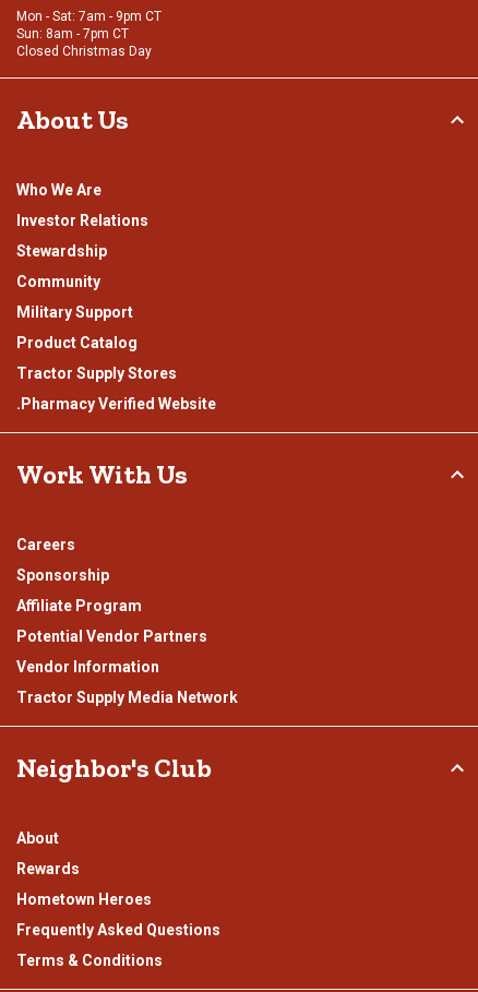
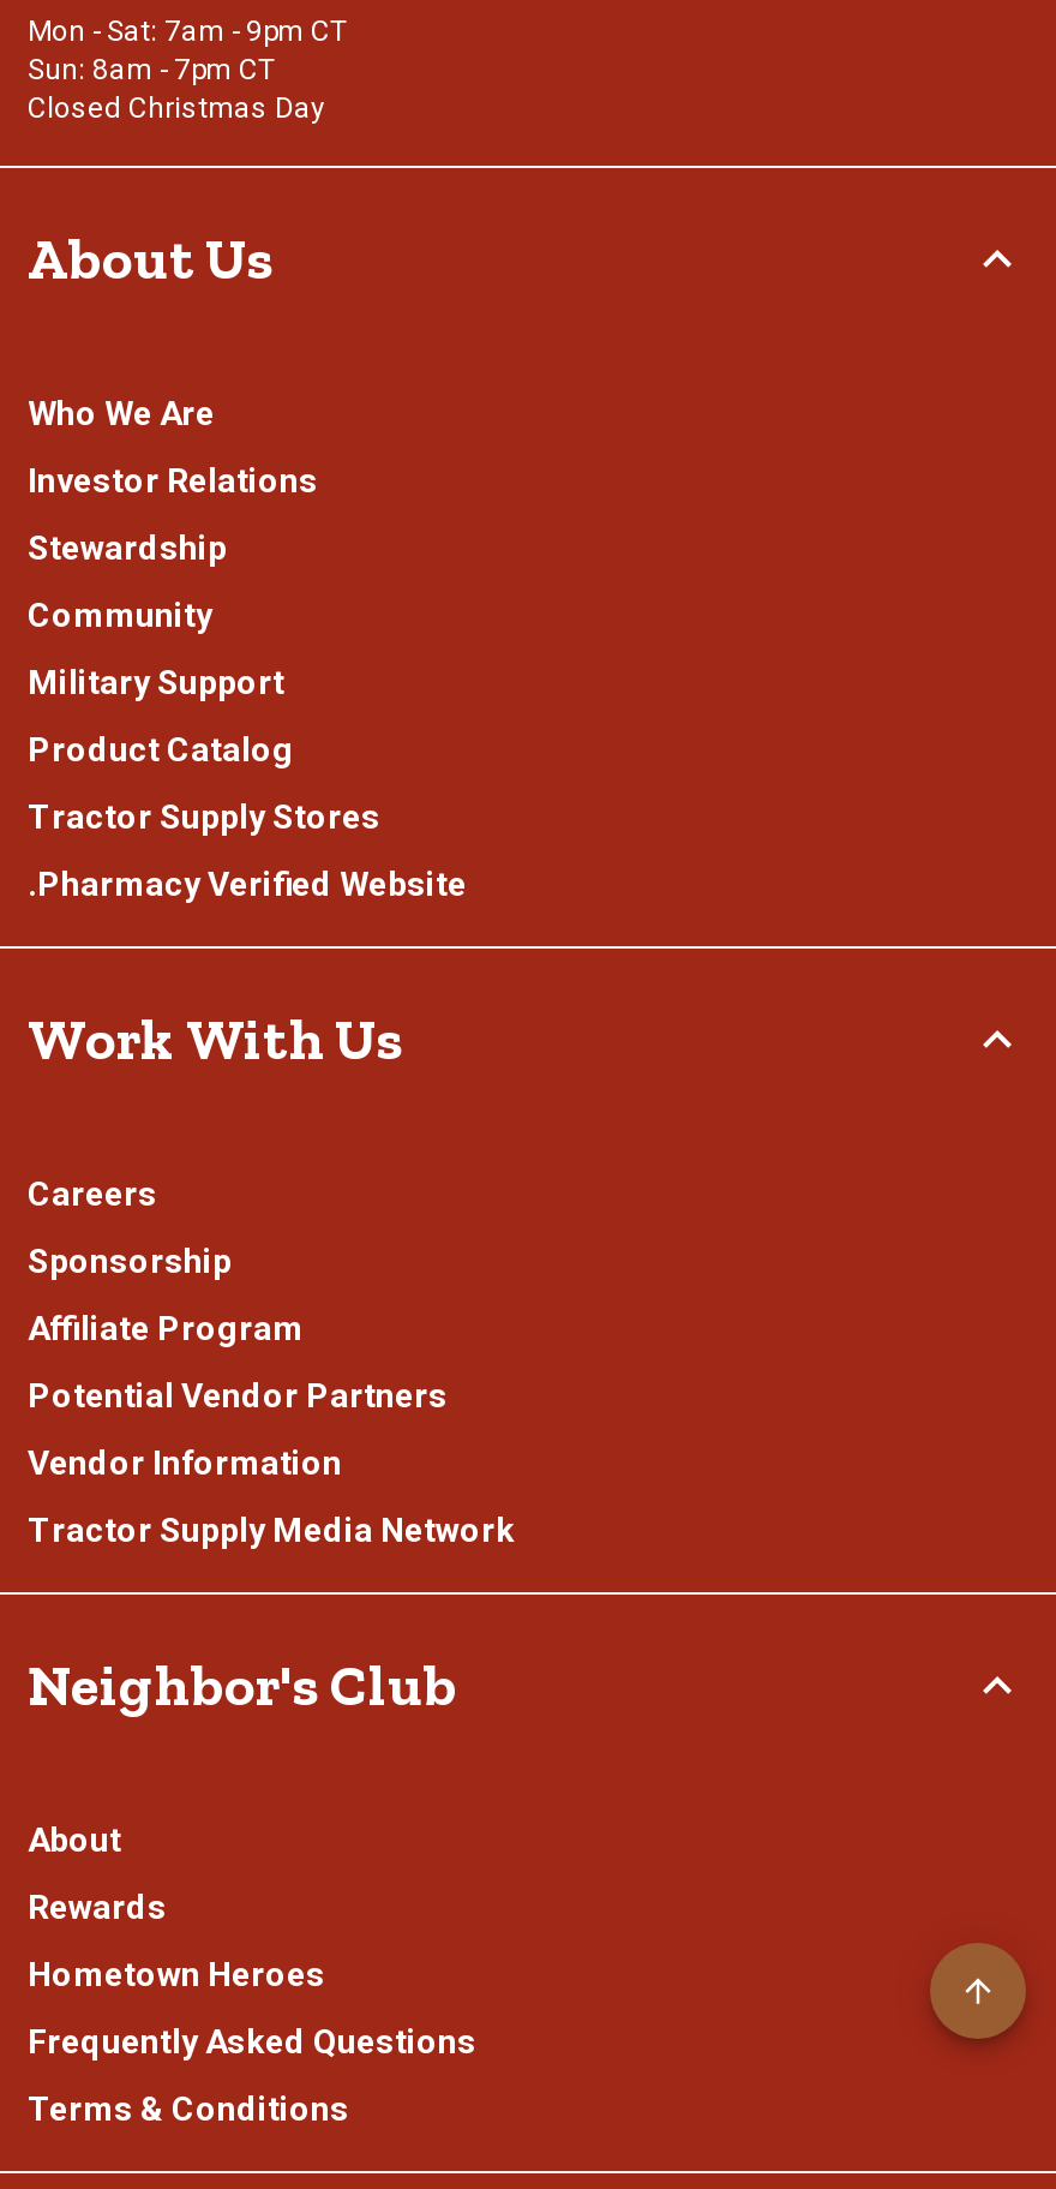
+ [image]
